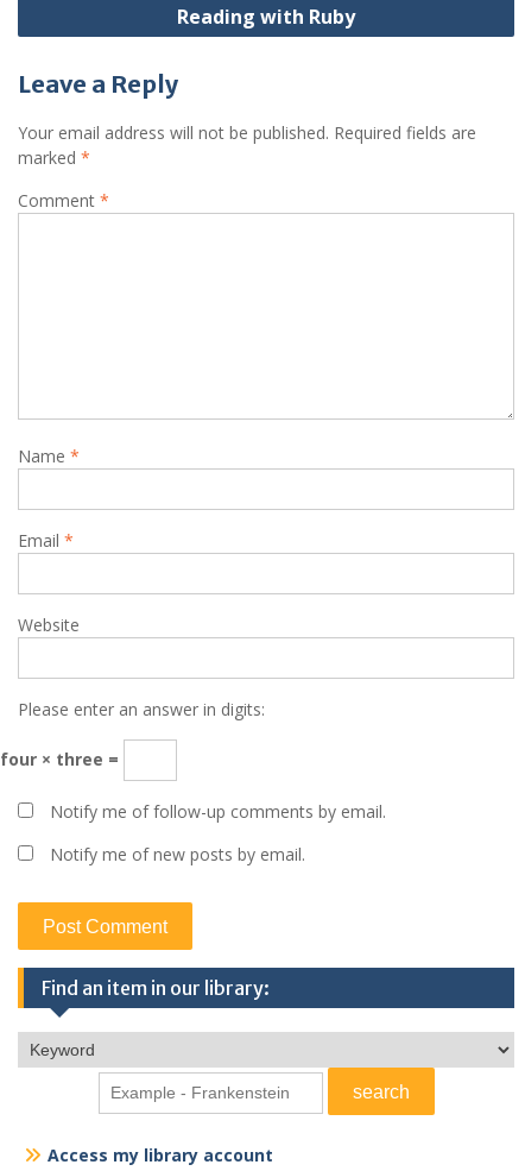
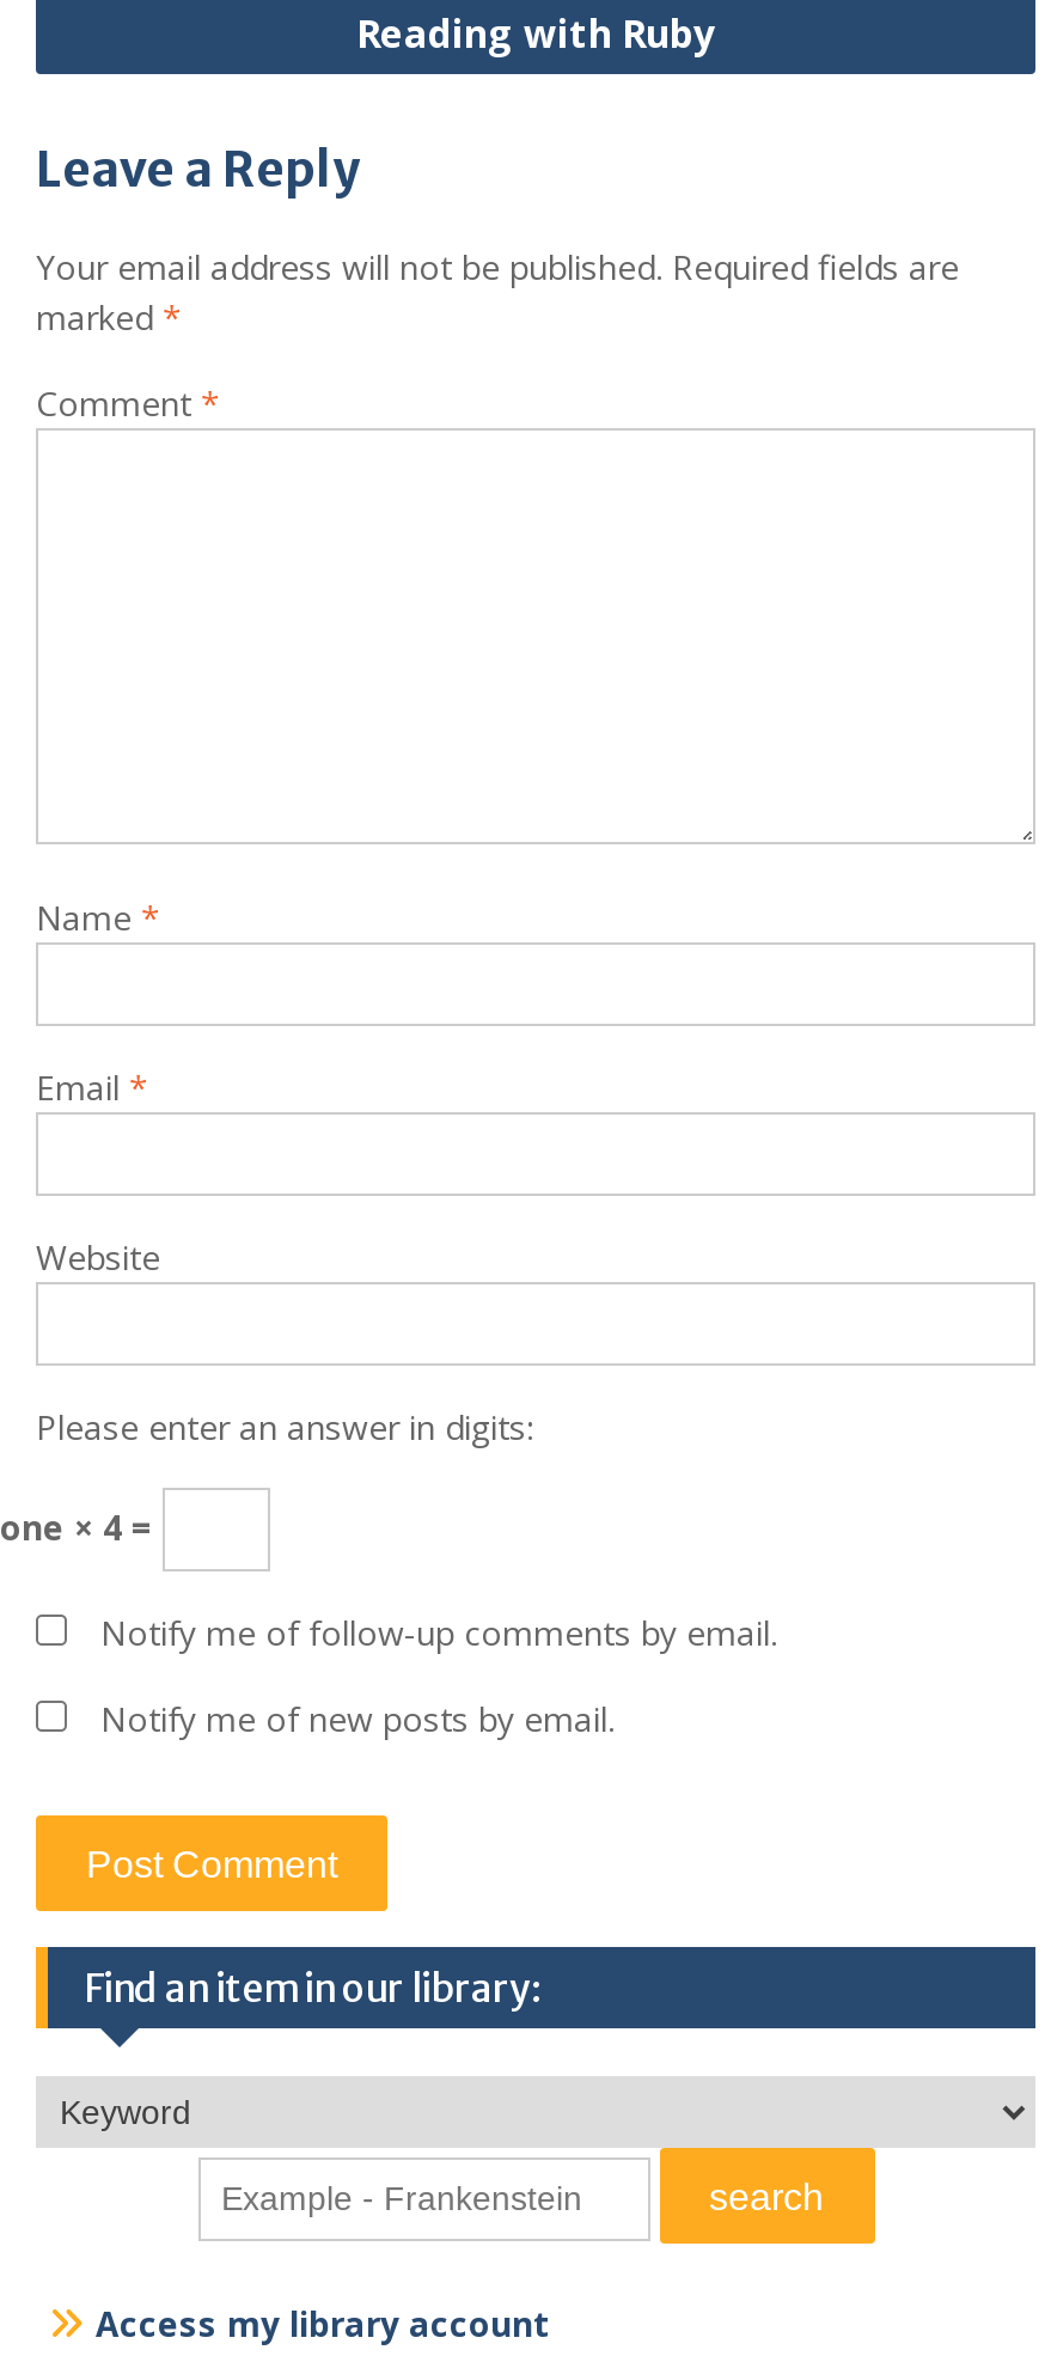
- four × three =
+ one × 4 =
